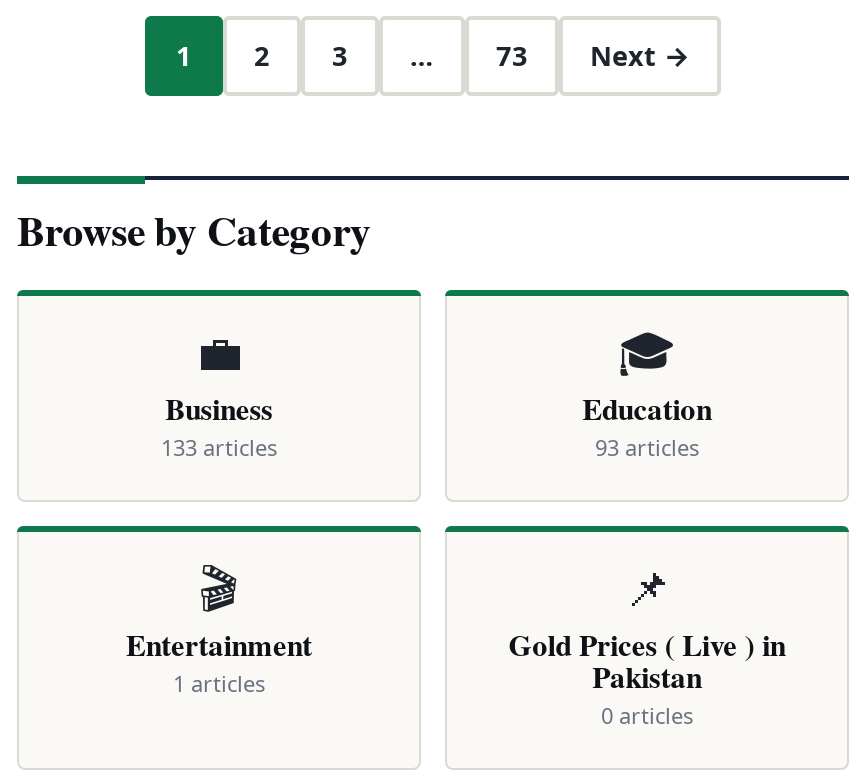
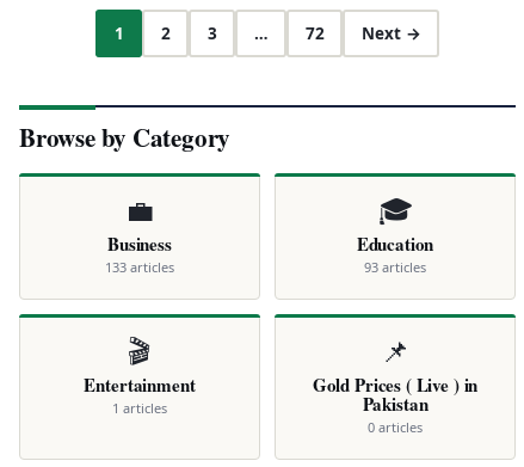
- 73
+ 72
